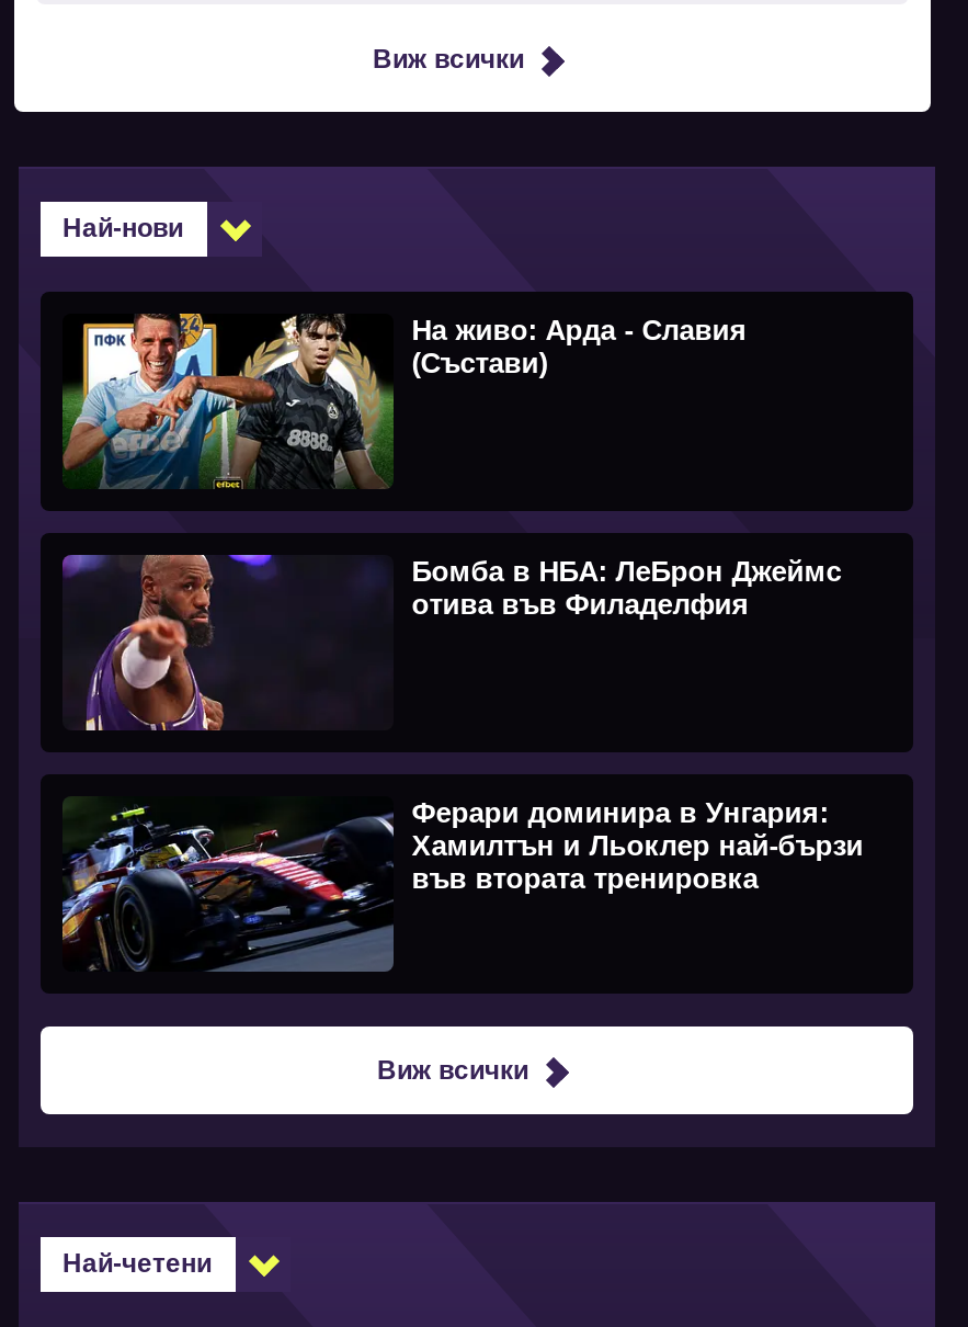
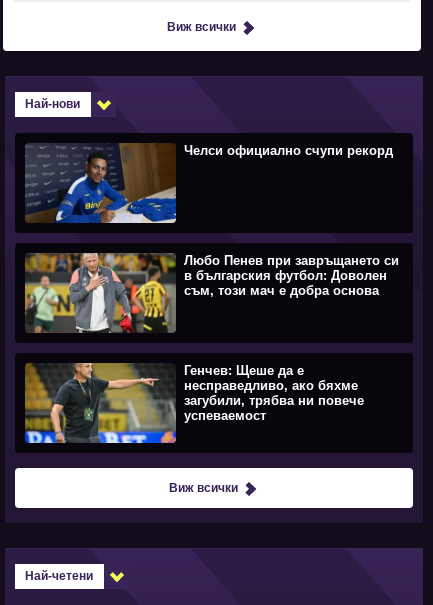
- [image]
- На живо: Арда - Славия
- (Състави)
+ [image]
+ Челси официално счупи рекорд

- [image]
- Бомба в НБА: ЛеБрон Джеймс
- отива във Филаделфия
+ [image]
+ Любо Пенев при завръщането си
+ в българския футбол: Доволен
+ съм, този мач е добра основа

- [image]
- Ферари доминира в Унгария:
- Хамилтън и Льоклер най-бързи
- във втората тренировка
+ [image]
+ Генчев: Щеше да е
+ несправедливо, ако бяхме
+ загубили, трябва ни повече
+ успеваемост
